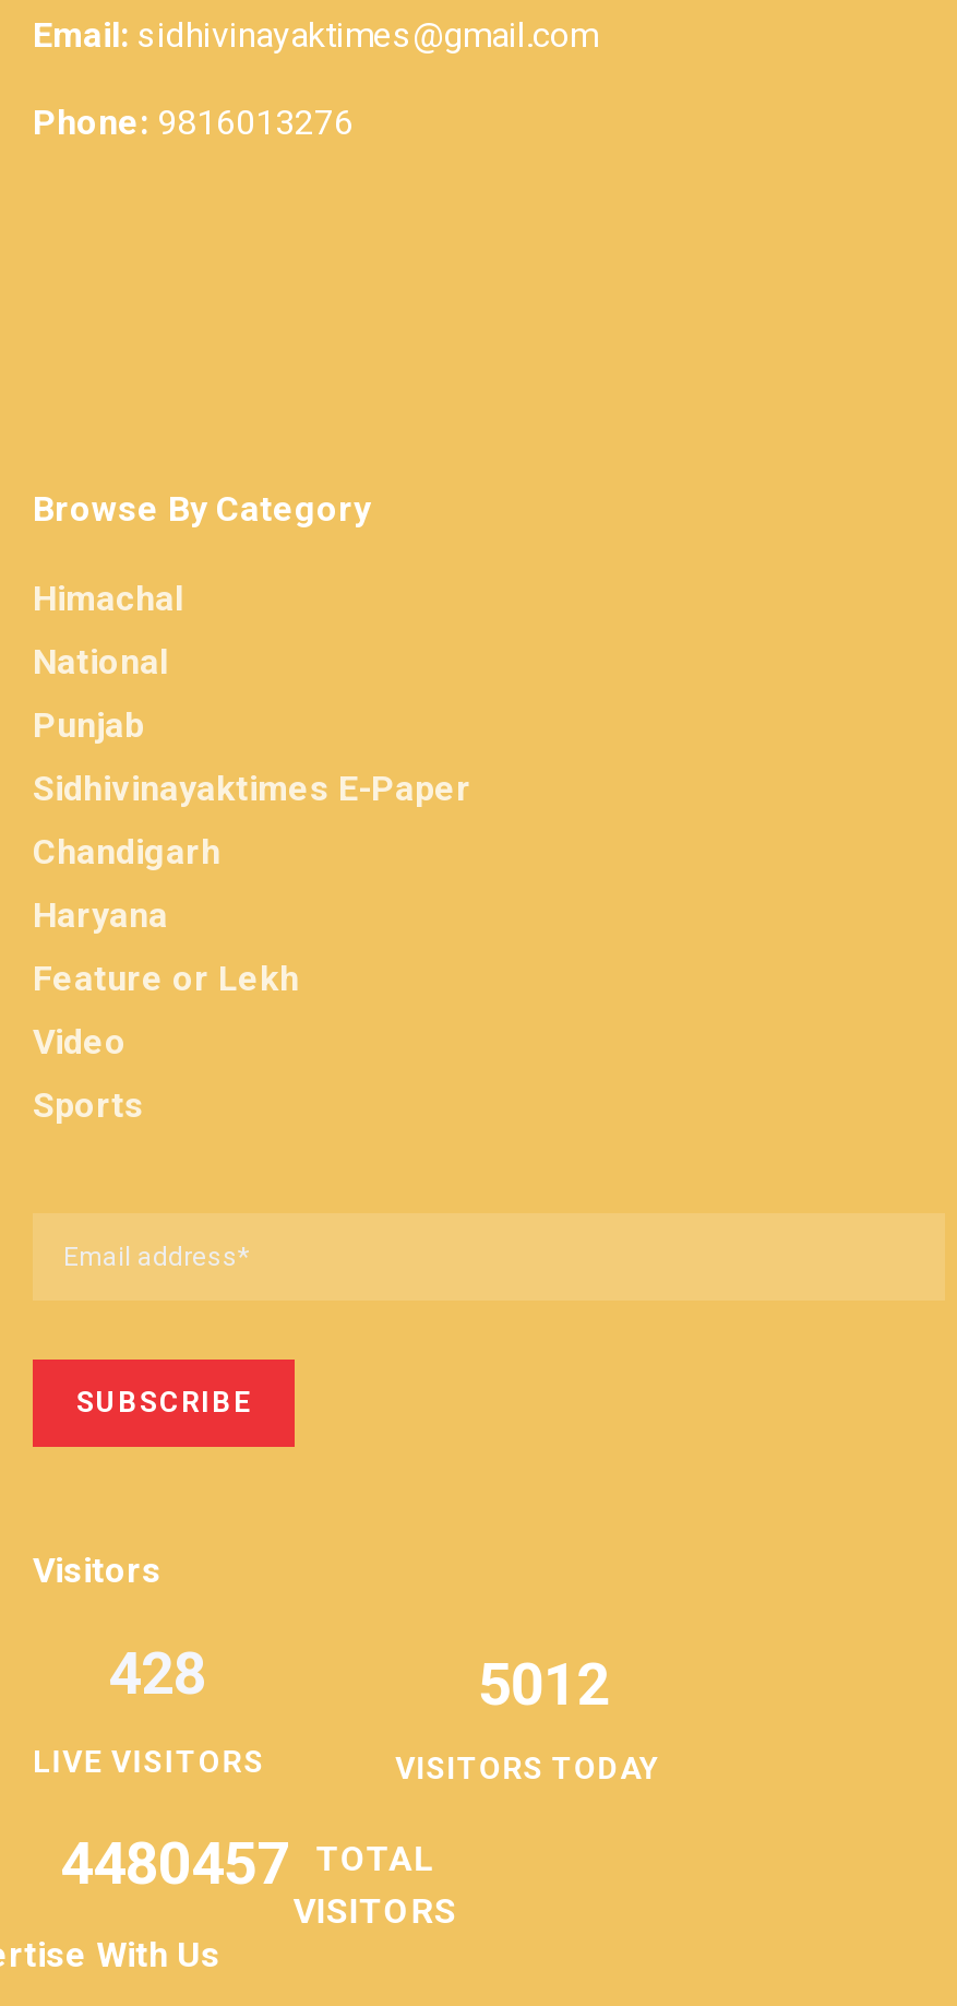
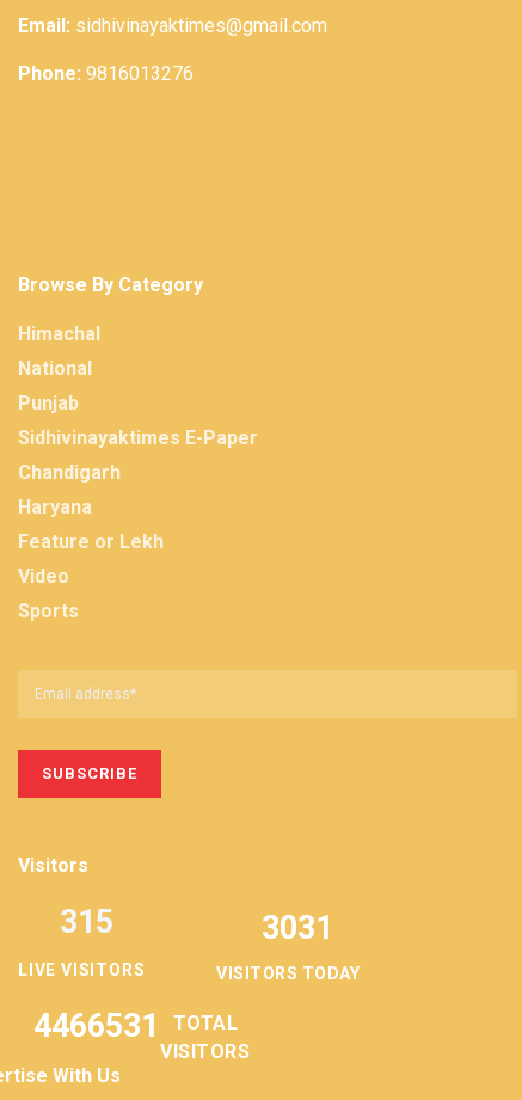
- 428
+ 315

- 5012
+ 3031

- 4480457 TOTAL
+ 4466531 TOTAL
